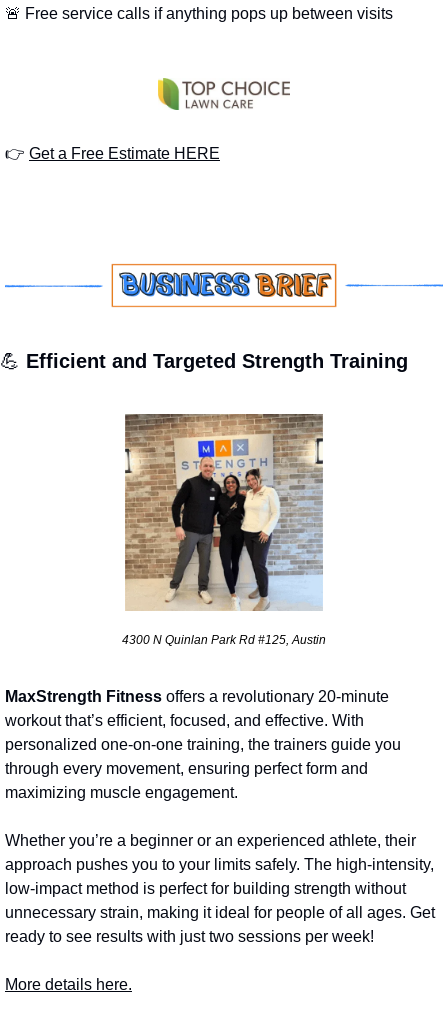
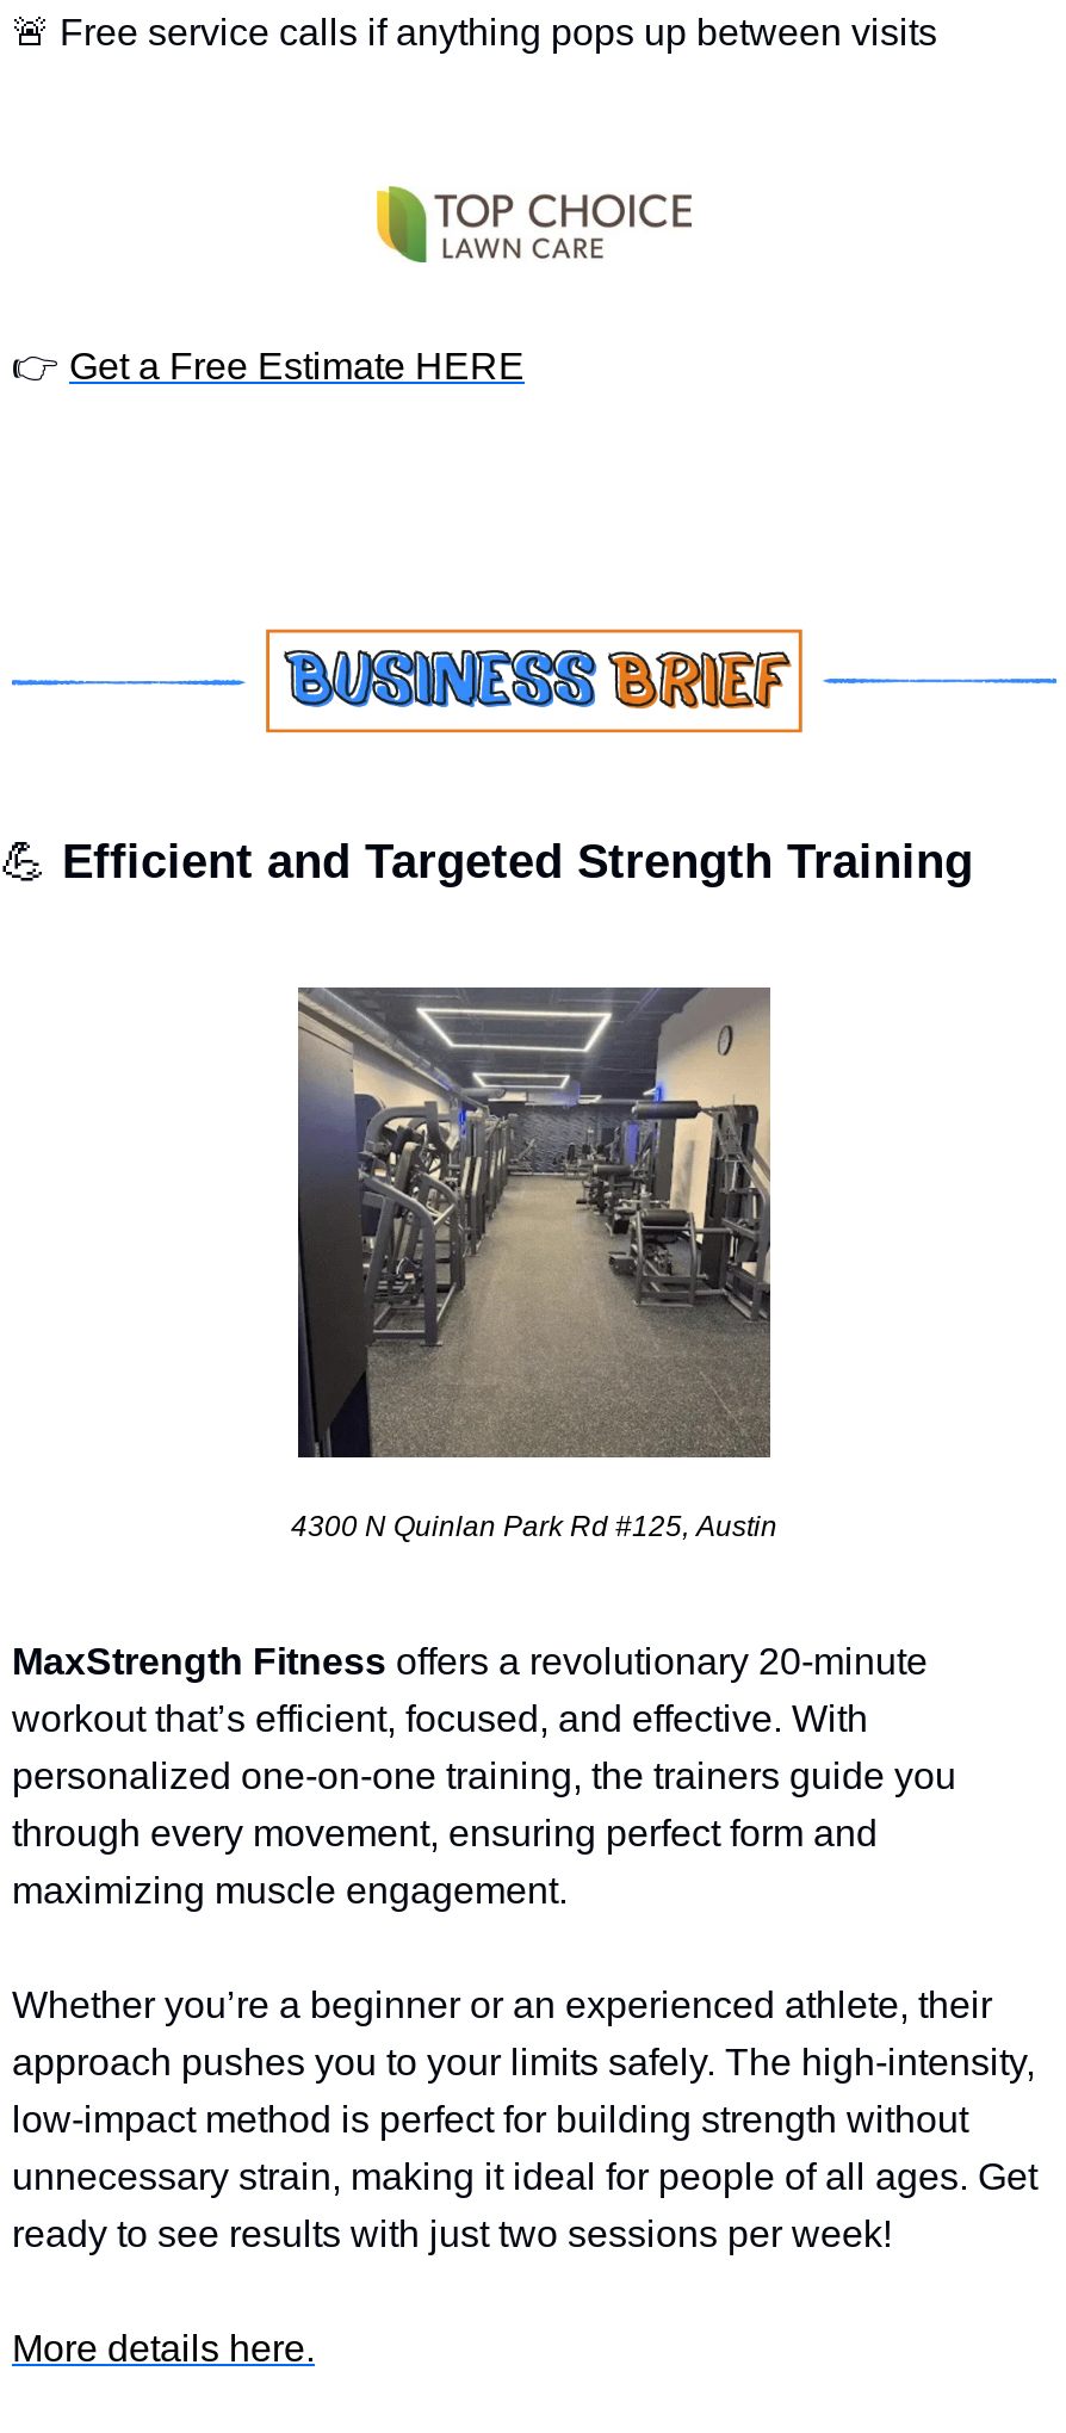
- [image]
+ [image]
